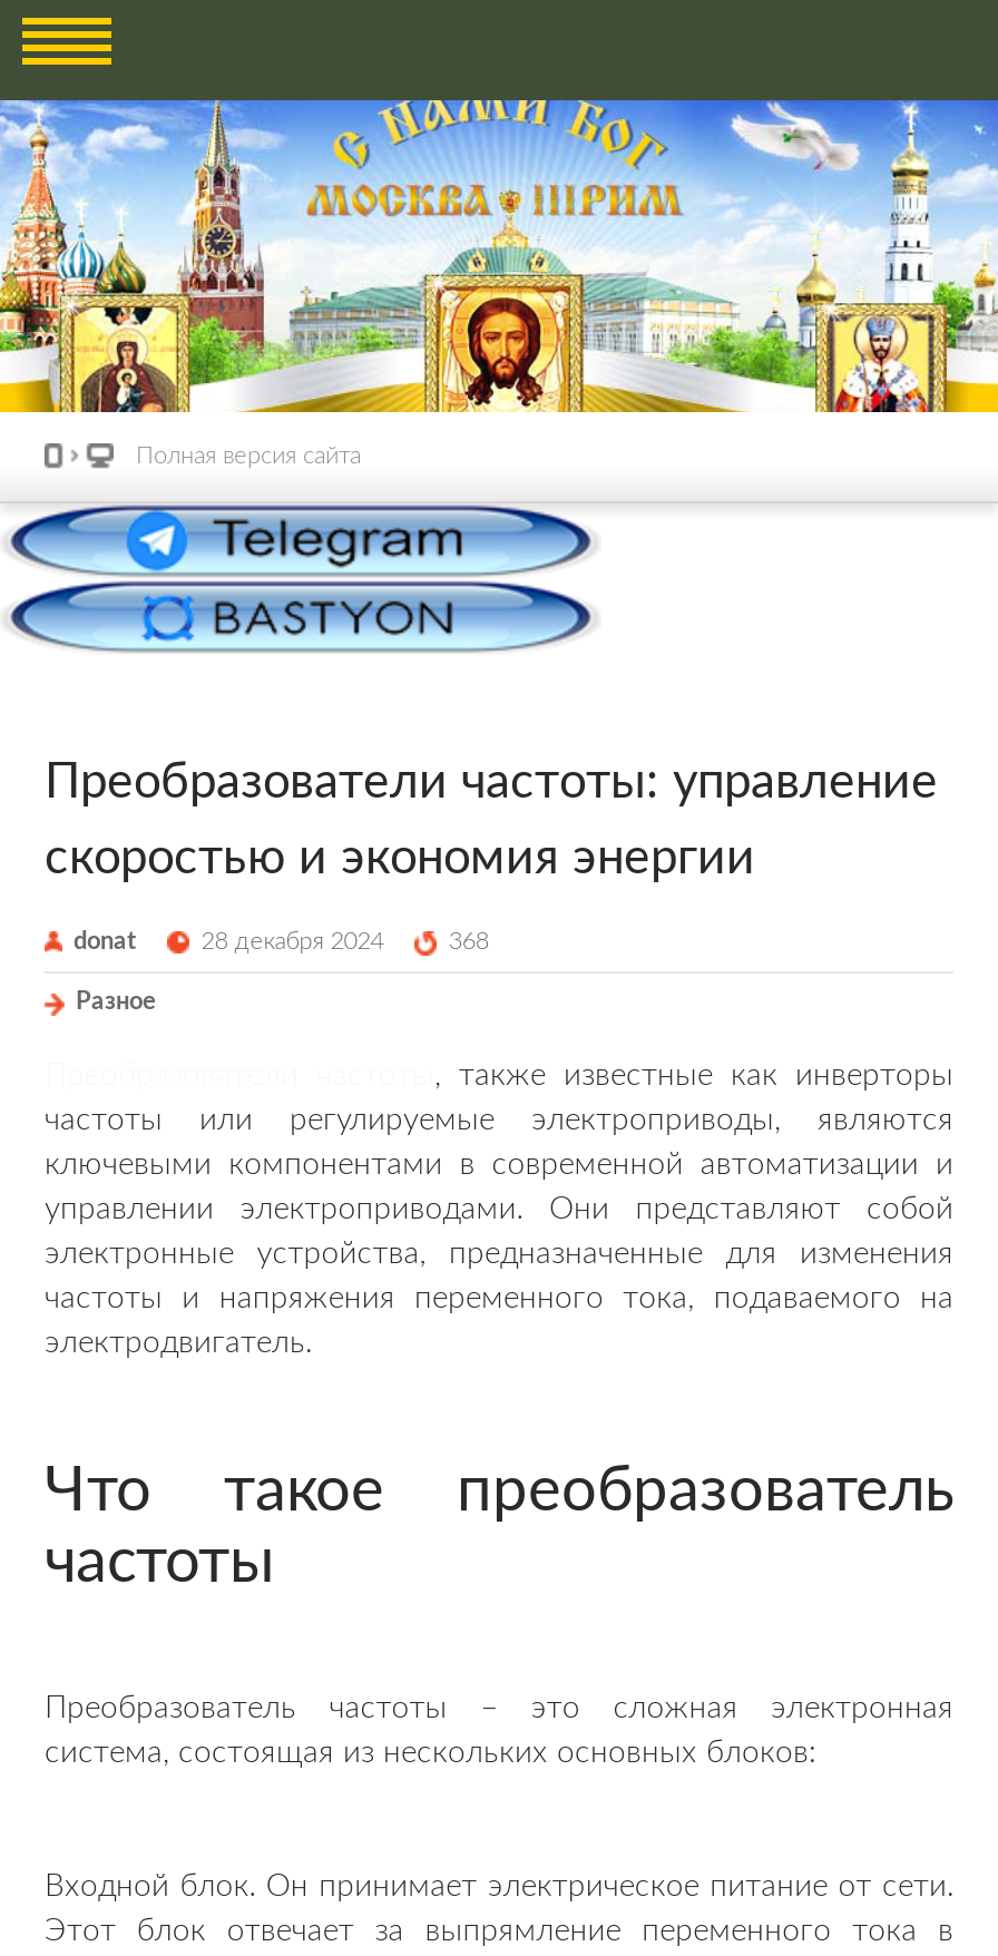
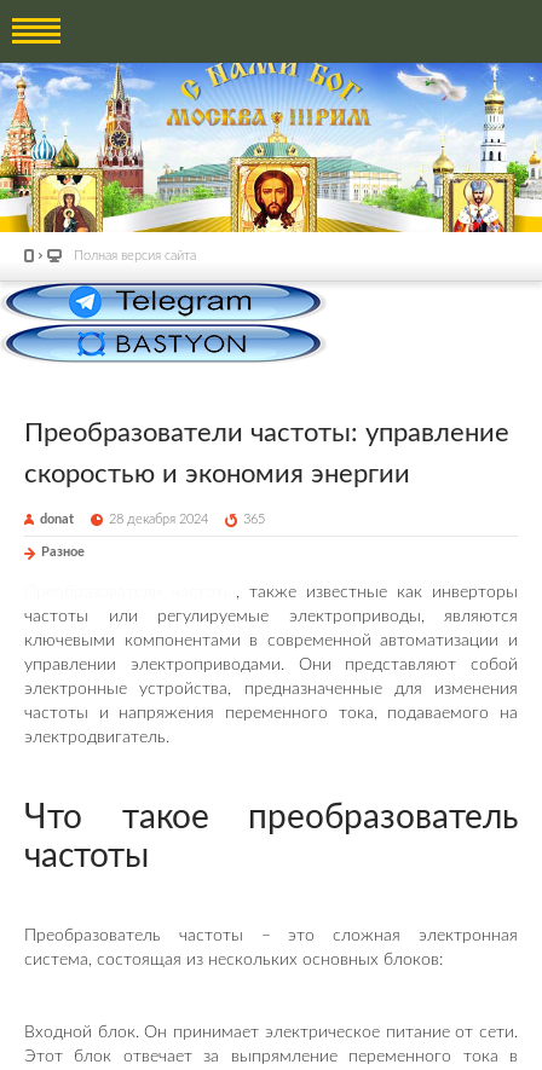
- 368
+ 365
